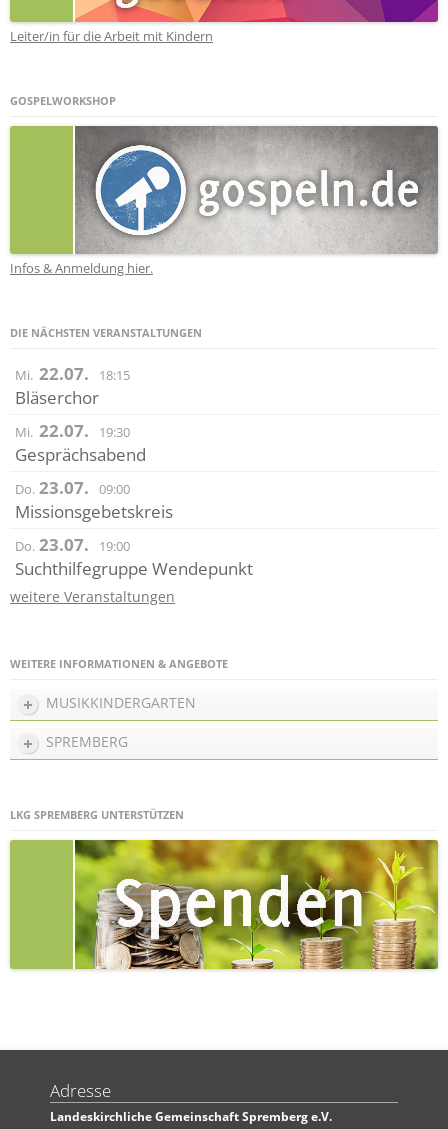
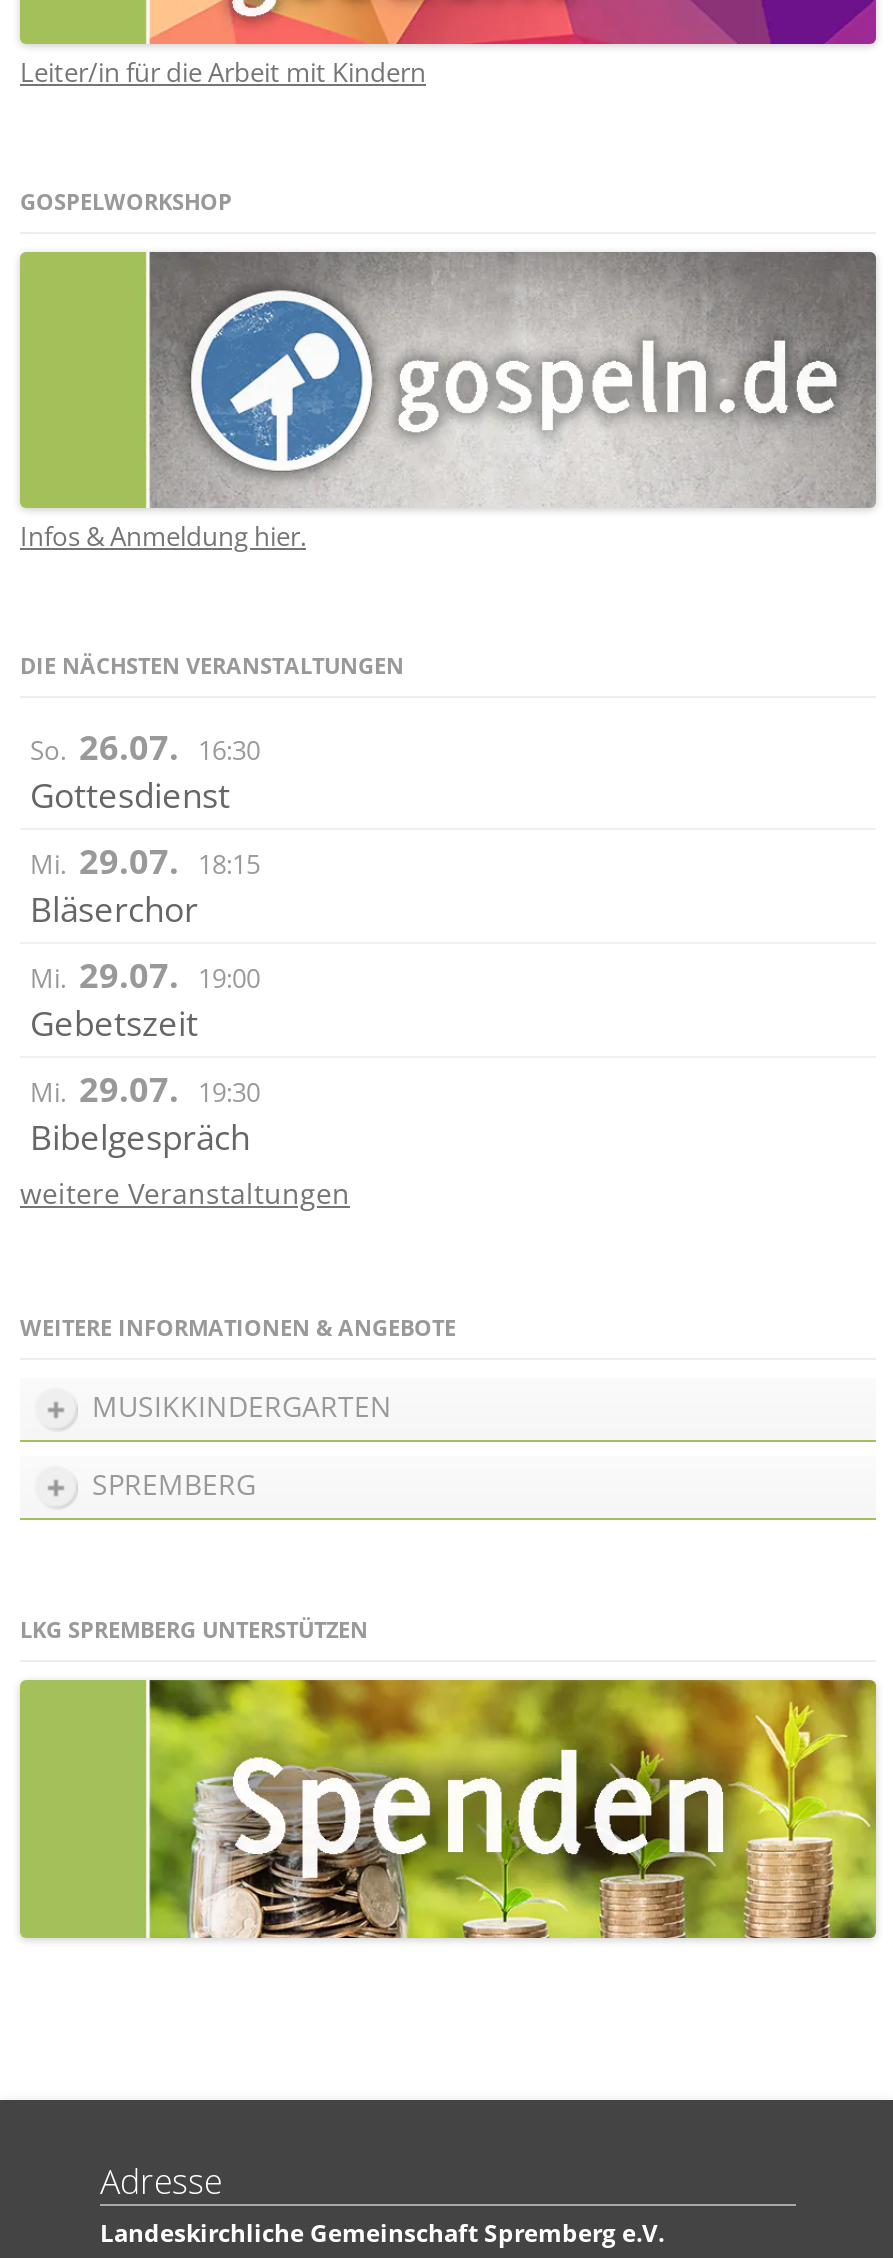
- Mi. 22.07. 18:15
+ So. 26.07. 16:30
+ Gottesdienst
+ Mi. 29.07. 18:15

moved down: Bläserchor

- Mi. 22.07. 19:30
- Gesprächsabend
- Do. 23.07. 09:00
- Missionsgebetskreis
- Do. 23.07. 19:00
- Suchthilfegruppe Wendepunkt
+ Mi. 29.07. 19:00
+ Gebetszeit
+ Mi. 29.07. 19:30
+ Bibelgespräch
